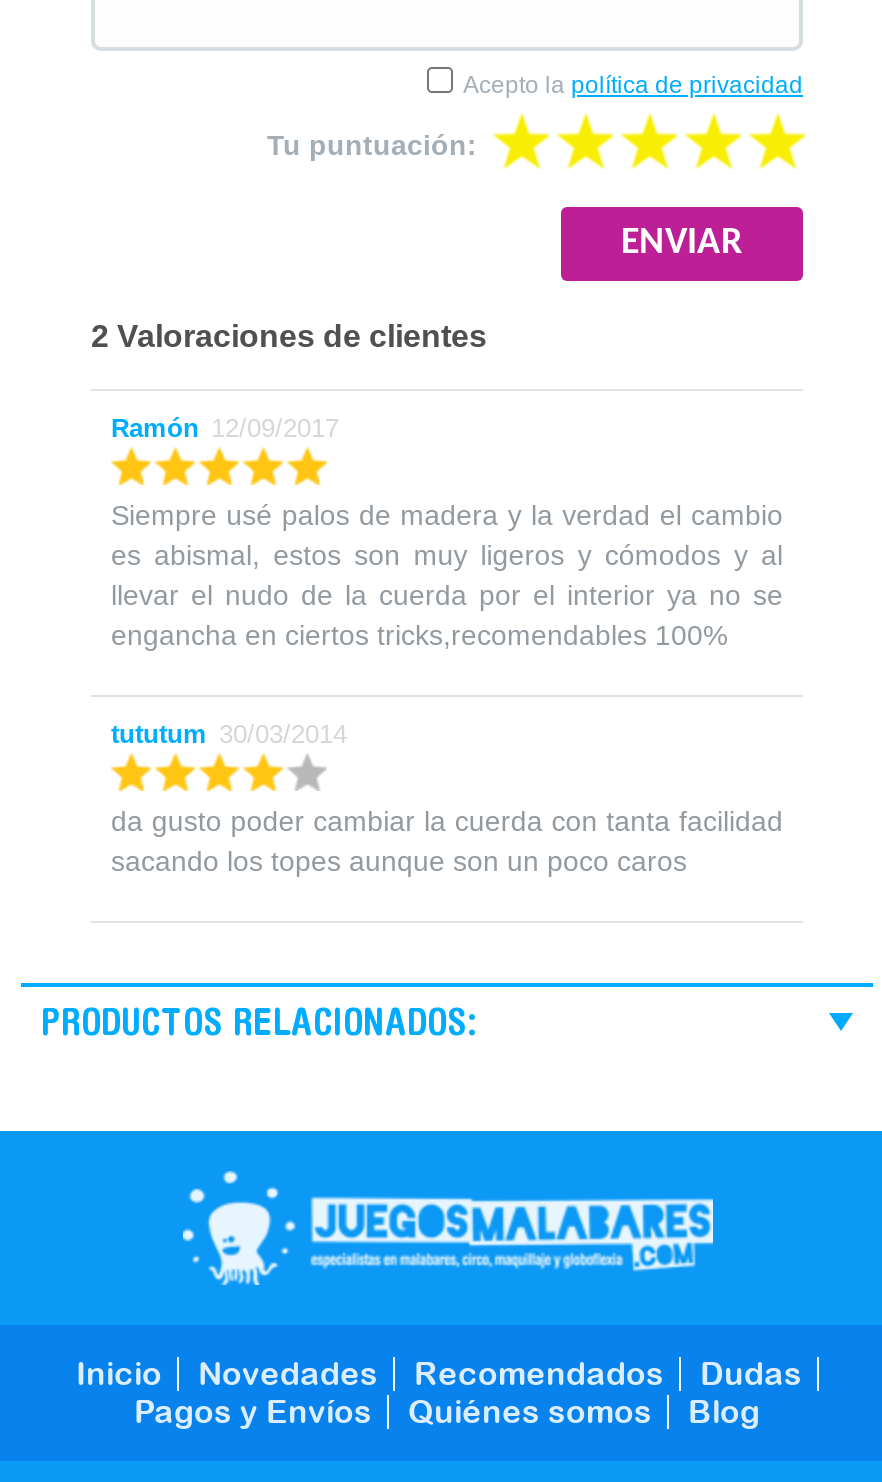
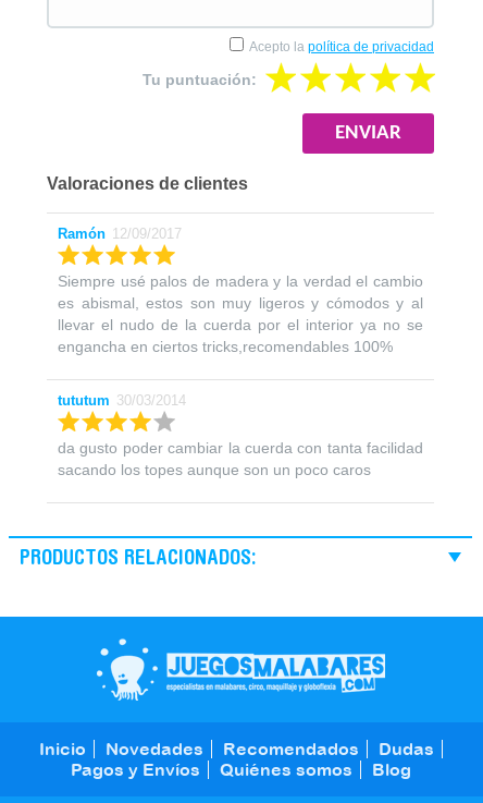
- 2 Valoraciones de clientes
+ Valoraciones de clientes
